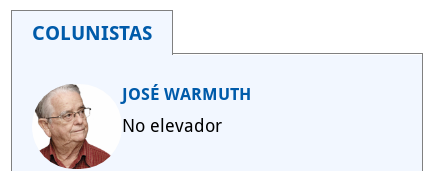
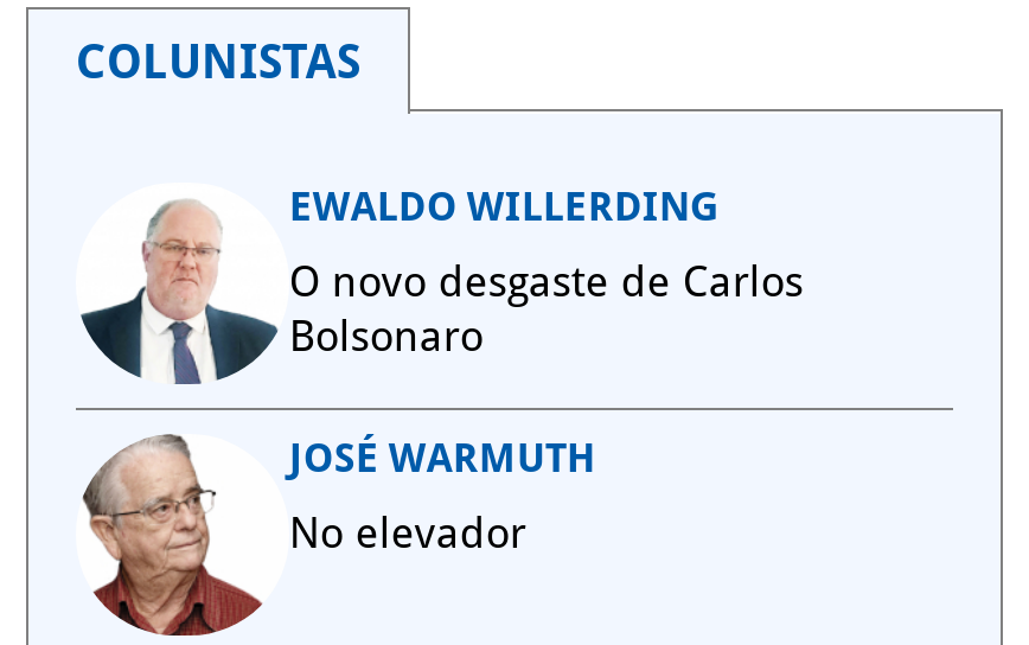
+ [image]
+ EWALDO WILLERDING
+ O novo desgaste de Carlos
+ Bolsonaro
